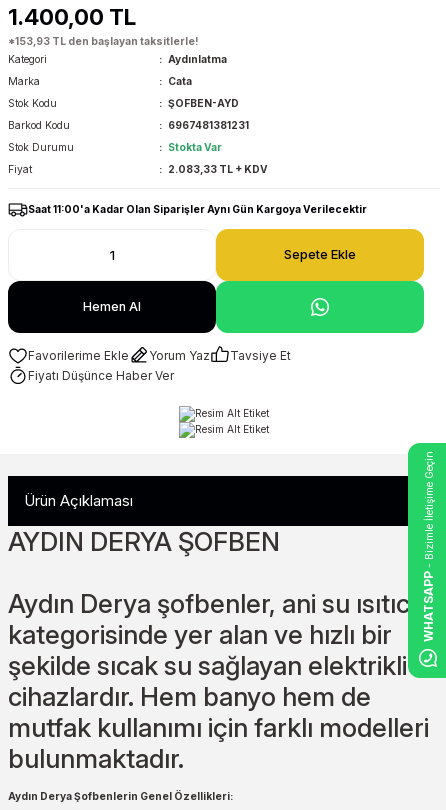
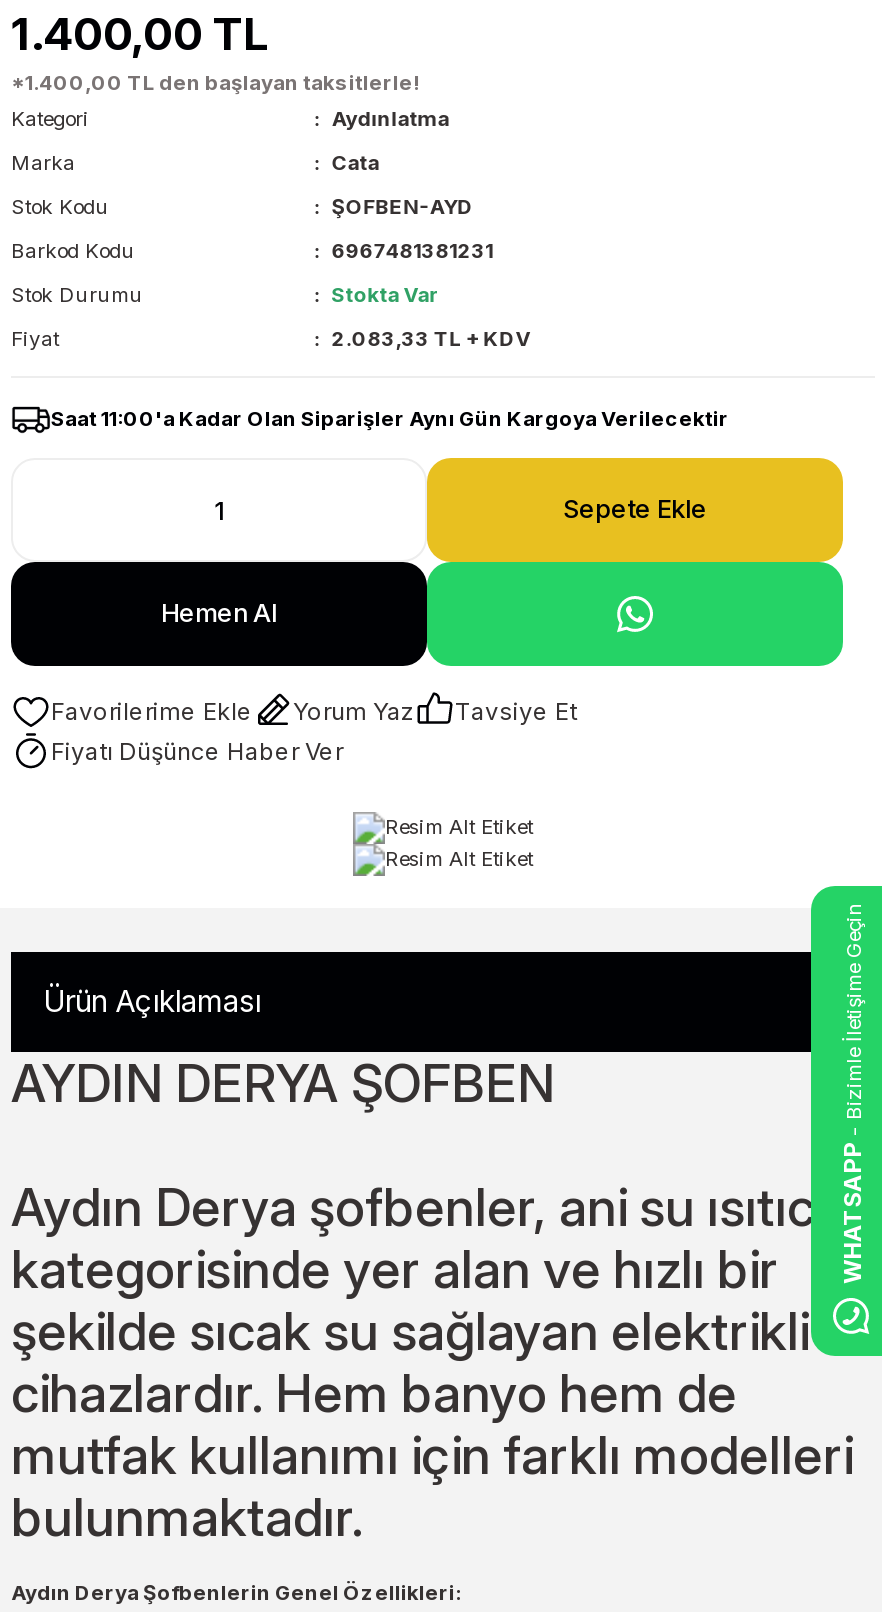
- *153,93 TL den başlayan taksitlerle!
+ *1.400,00 TL den başlayan taksitlerle!
